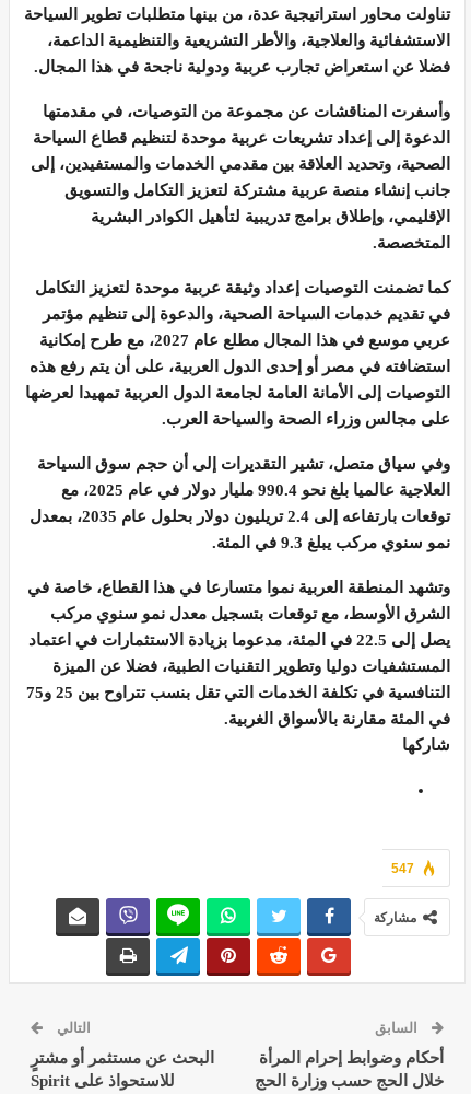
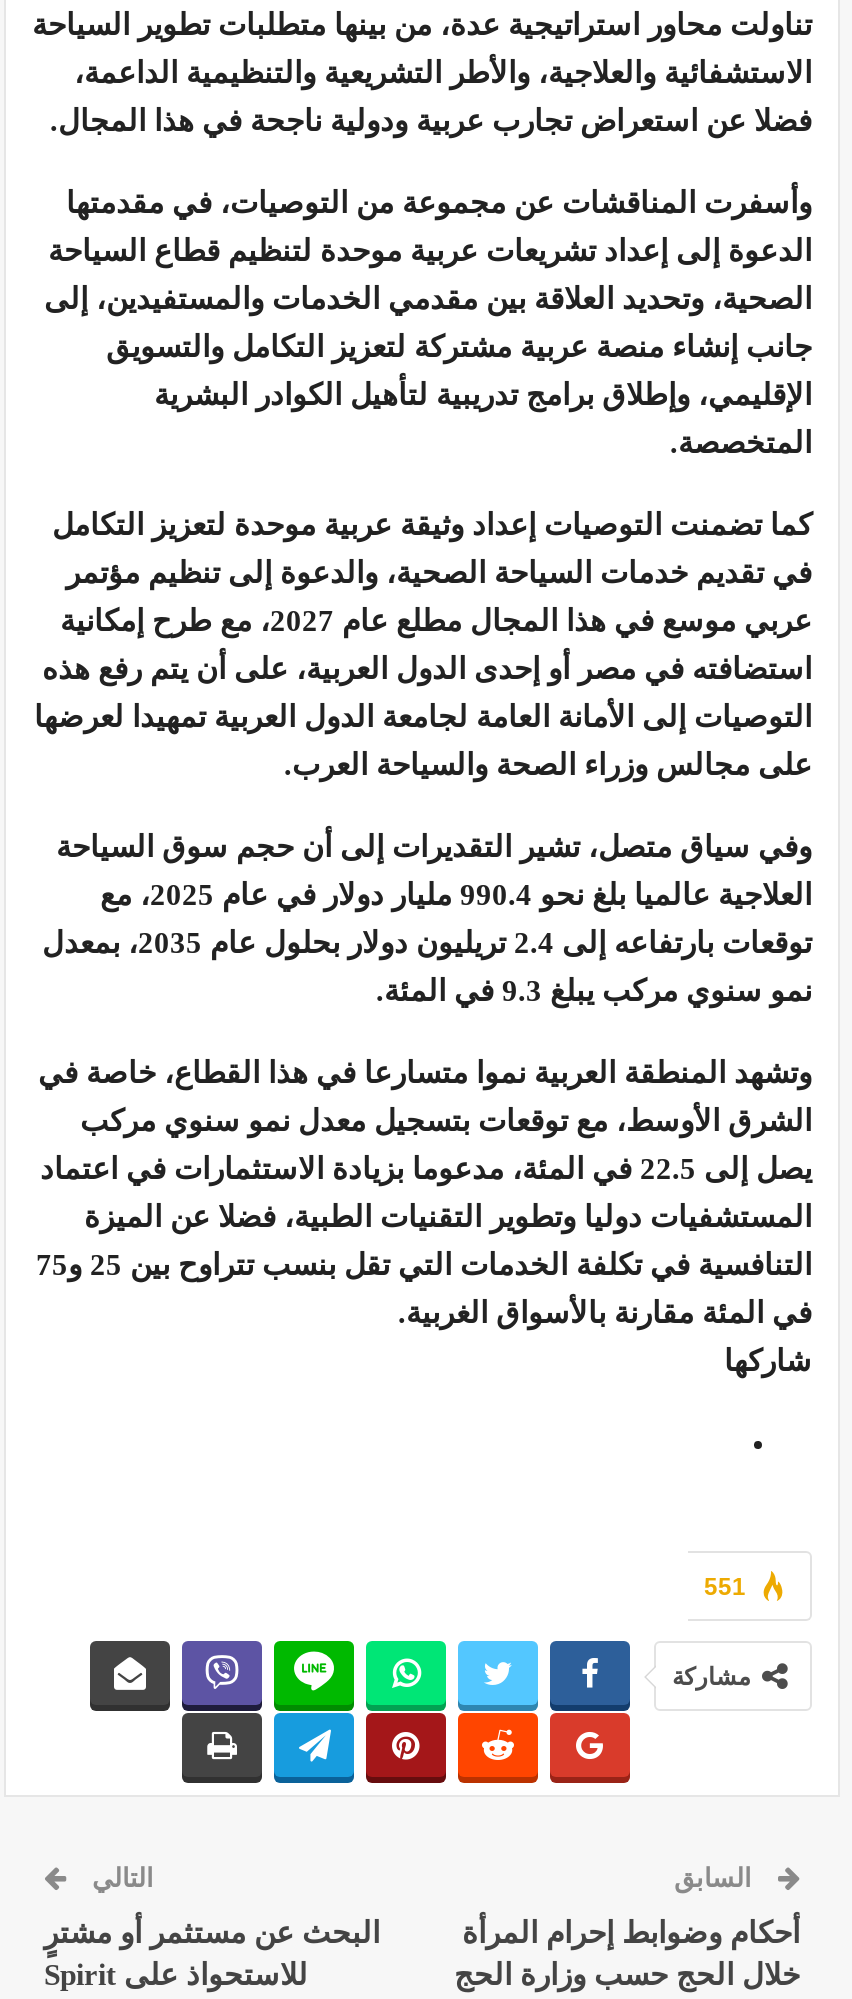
- 547
+ 551
